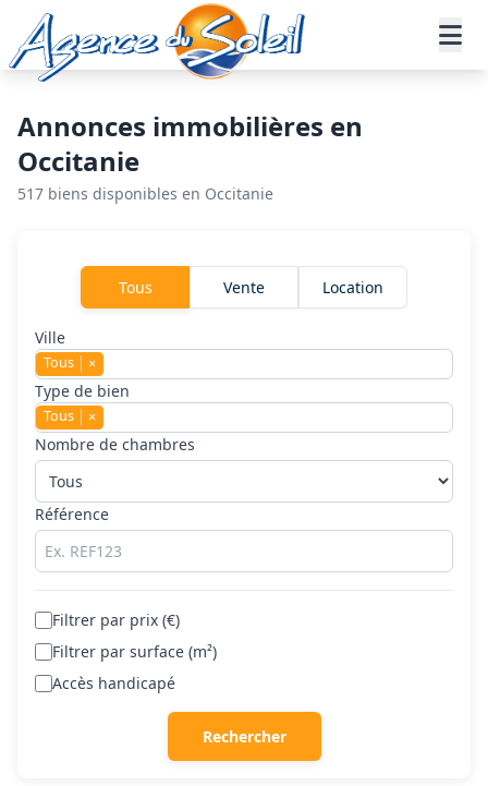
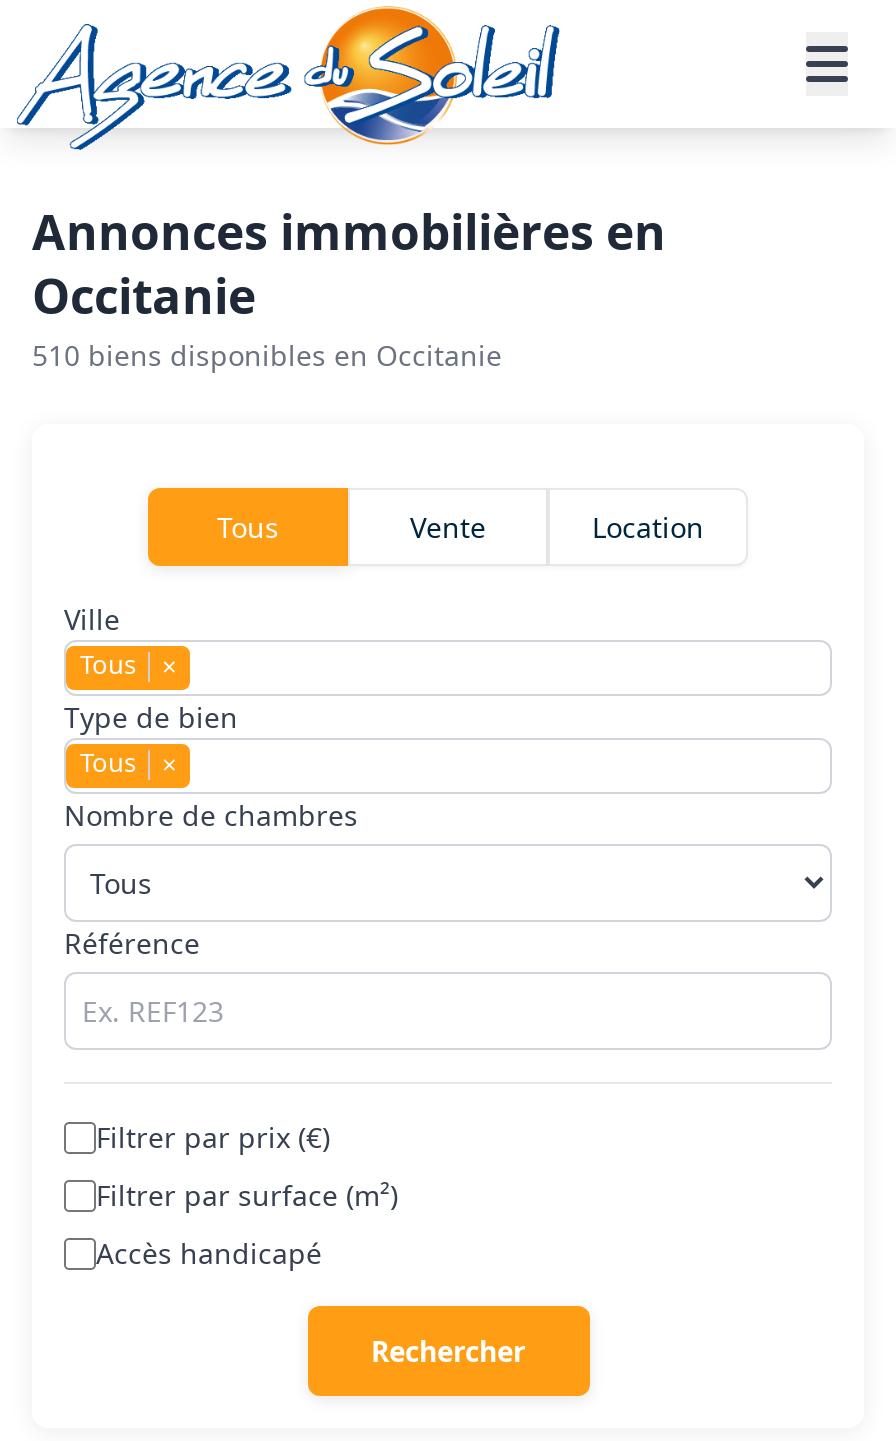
- 517 biens disponibles en Occitanie
+ 510 biens disponibles en Occitanie
